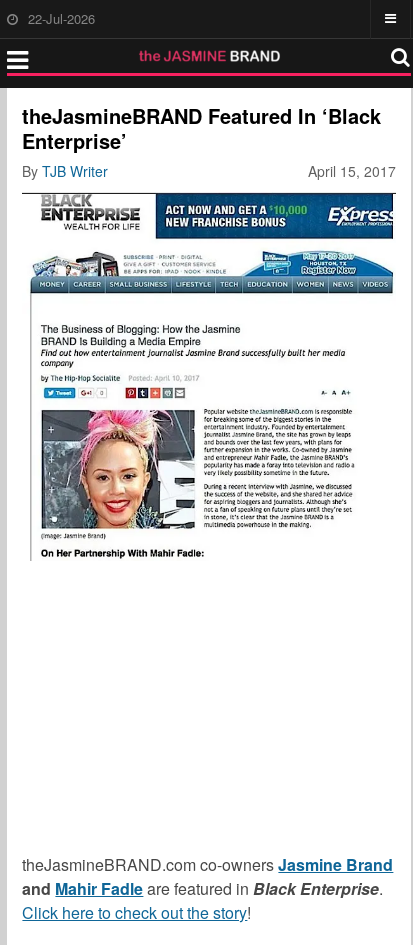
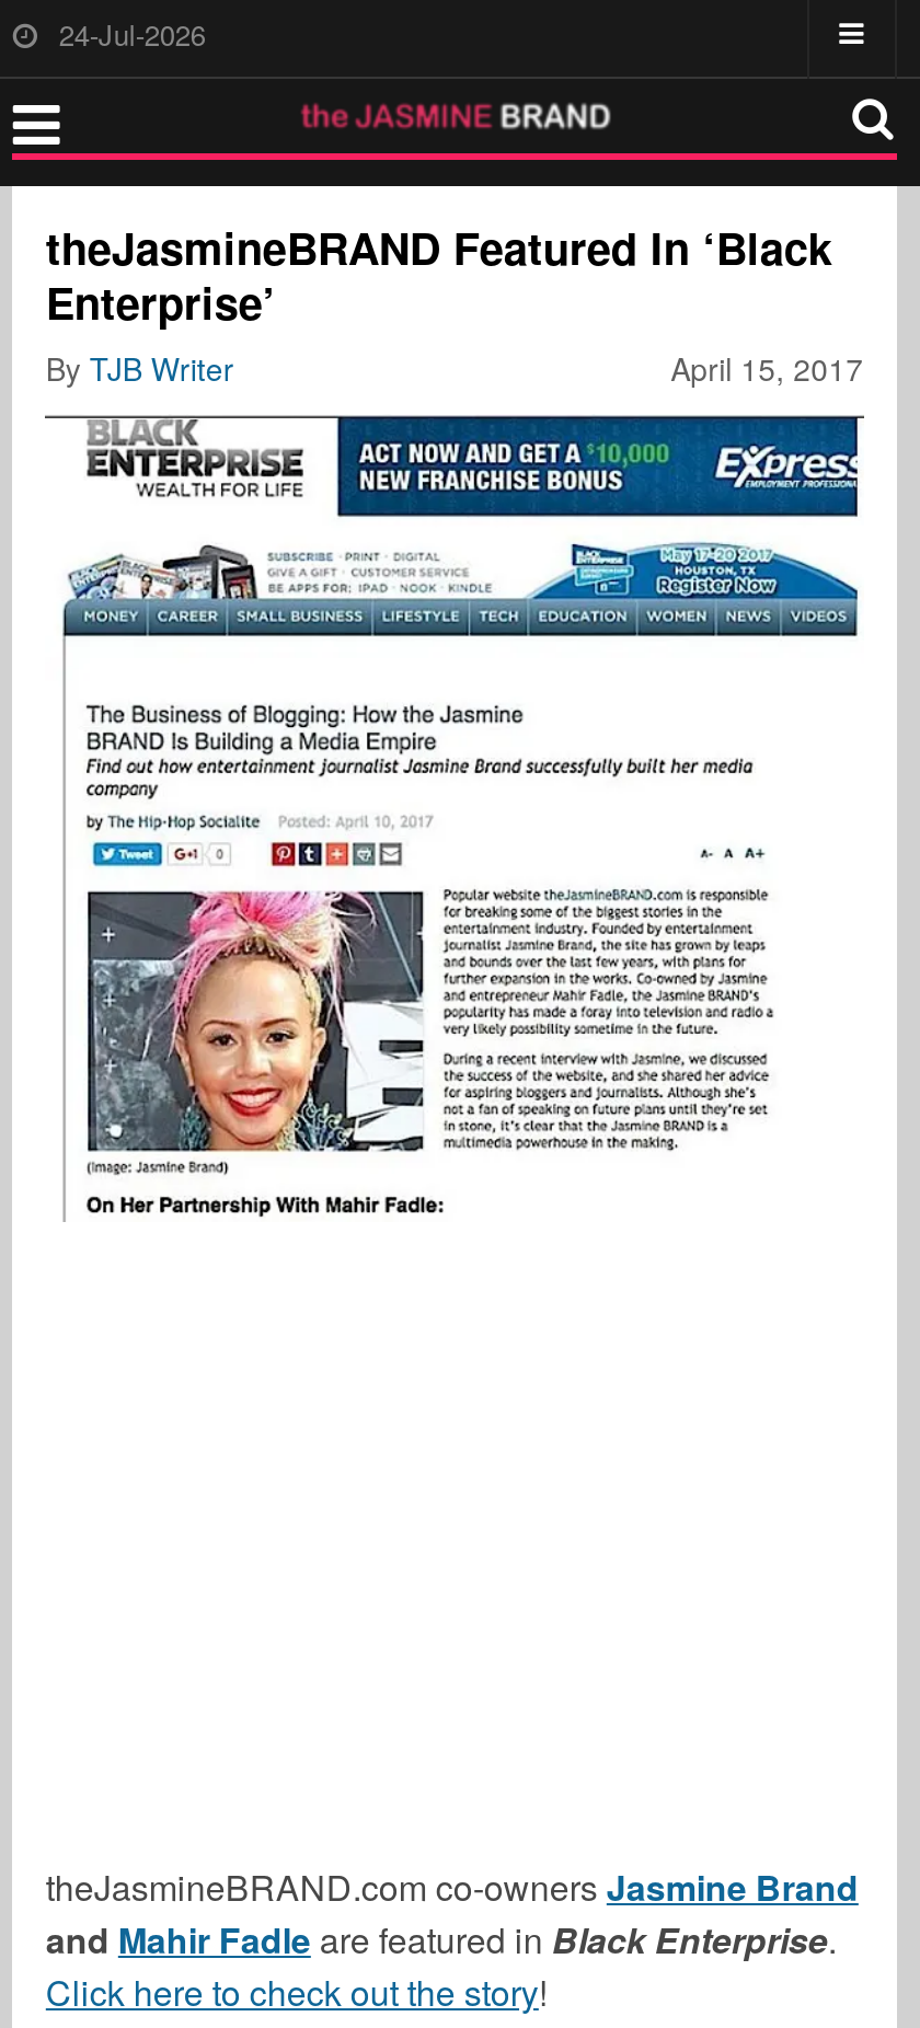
- 22-Jul-2026
+ 24-Jul-2026
